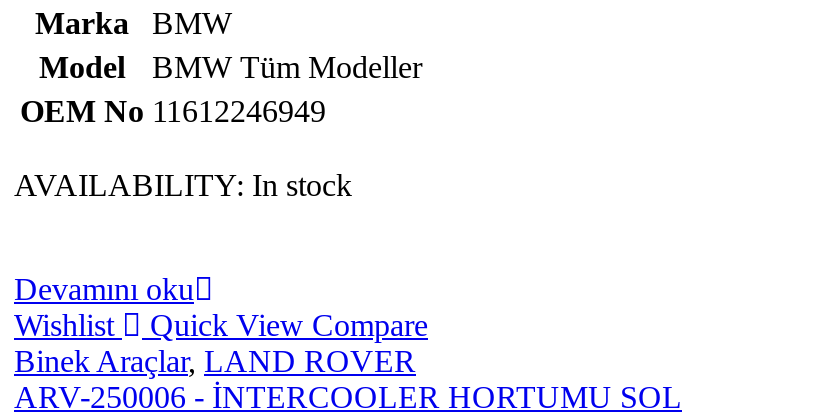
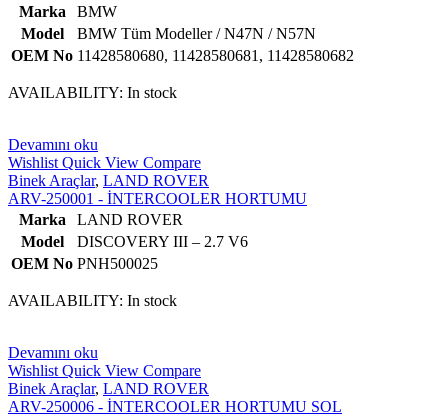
- BMW Tüm Modeller
- OEM No 11612246949
+ BMW Tüm Modeller / N47N / N57N
+ OEM No 11428580680, 11428580681, 11428580682

- Wishlist
- Quick View Compare
+ Wishlist Quick View Compare
+ Binek Araçlar, LAND ROVER
+ ARV-250001 - İNTERCOOLER HORTUMU
+ Marka
+ LAND ROVER
+ Model
+ DISCOVERY III – 2.7 V6
+ OEM No PNH500025
+ AVAILABILITY: In stock
+ Devamını oku
+ Wishlist Quick View Compare
